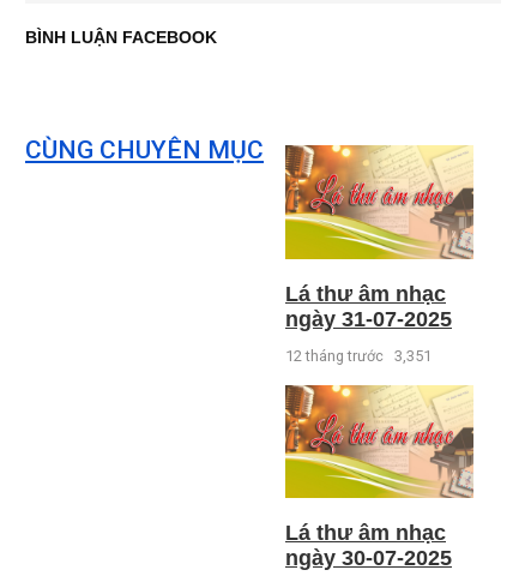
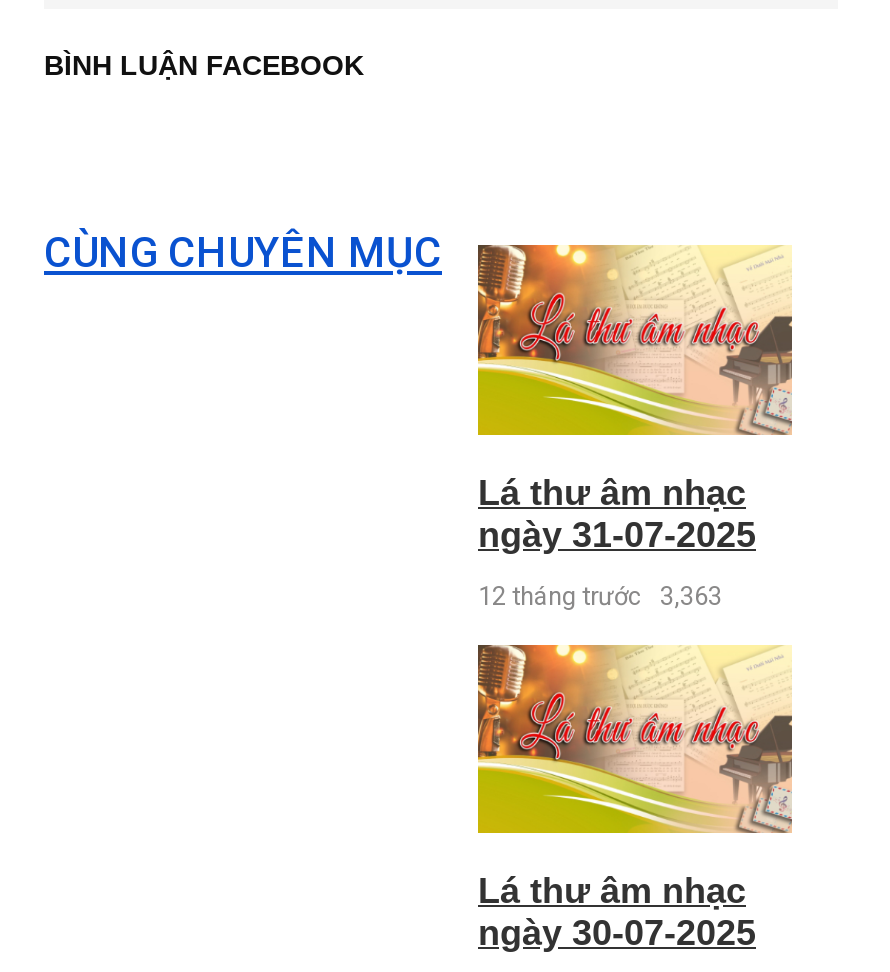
- 12 tháng trước 3,351
+ 12 tháng trước 3,363
